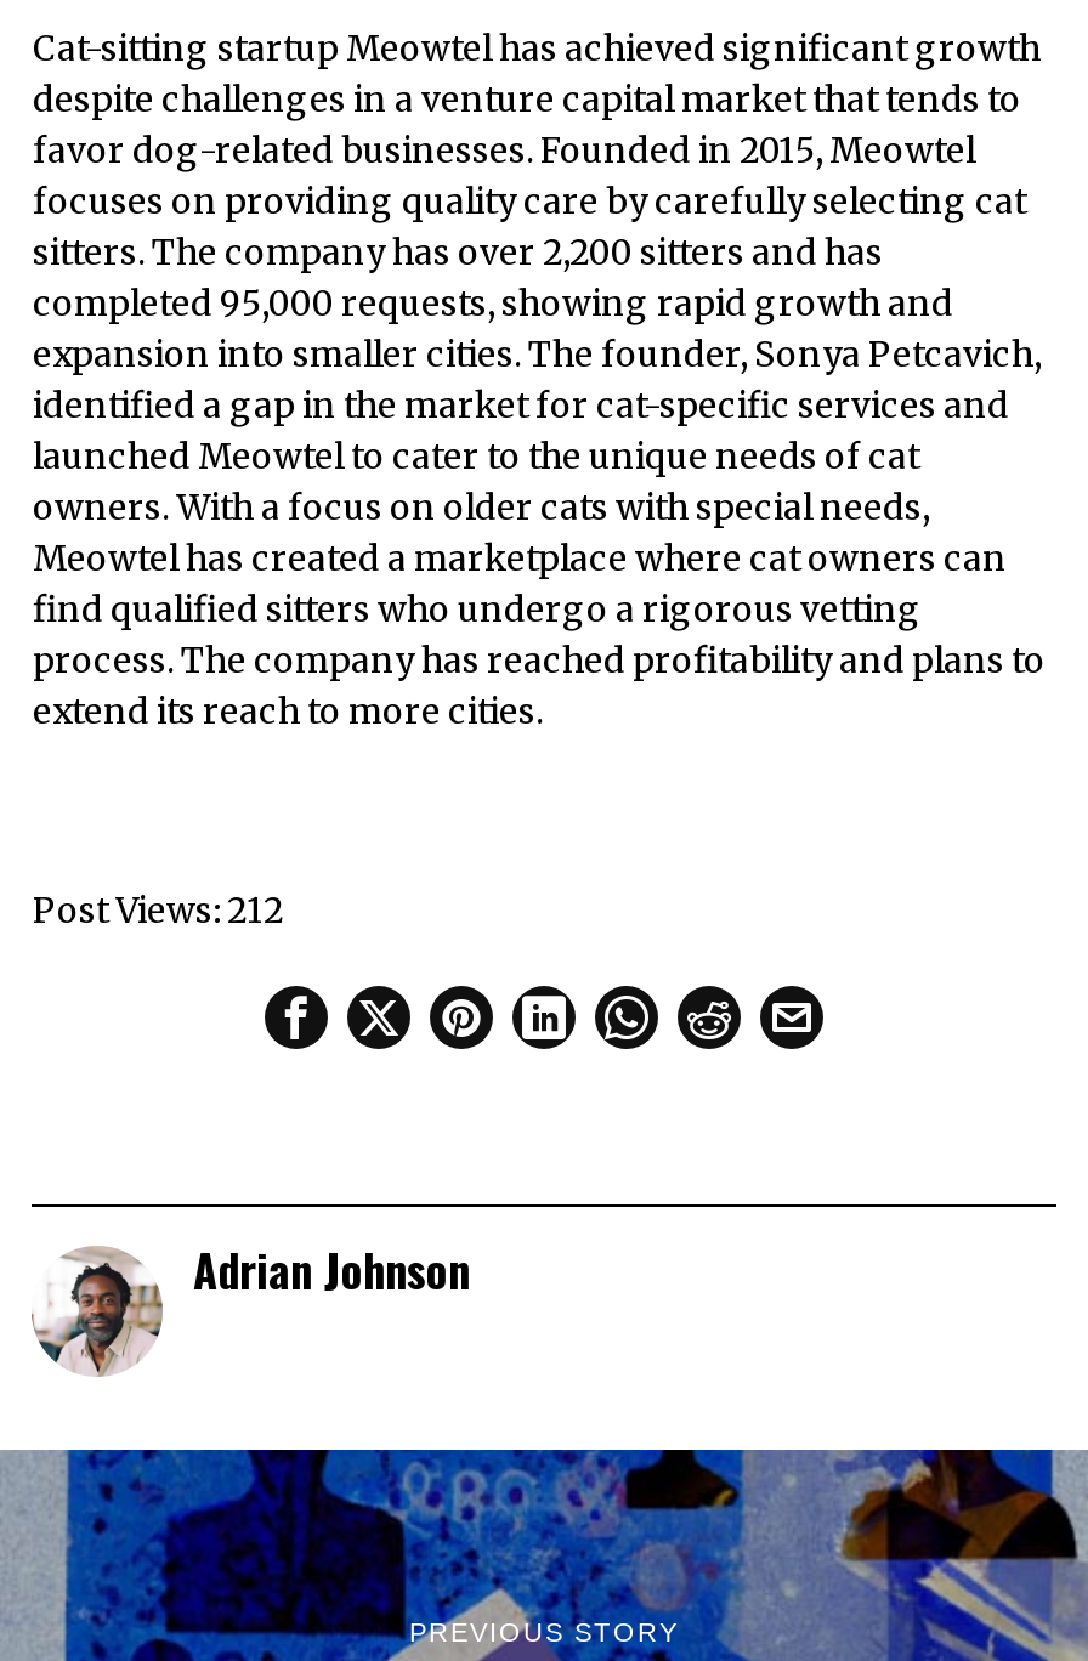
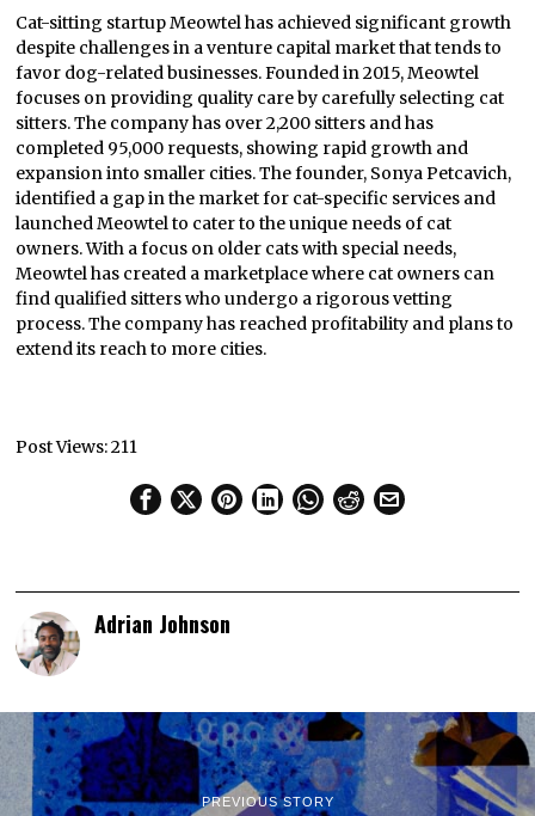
- Post Views: 212
+ Post Views: 211
